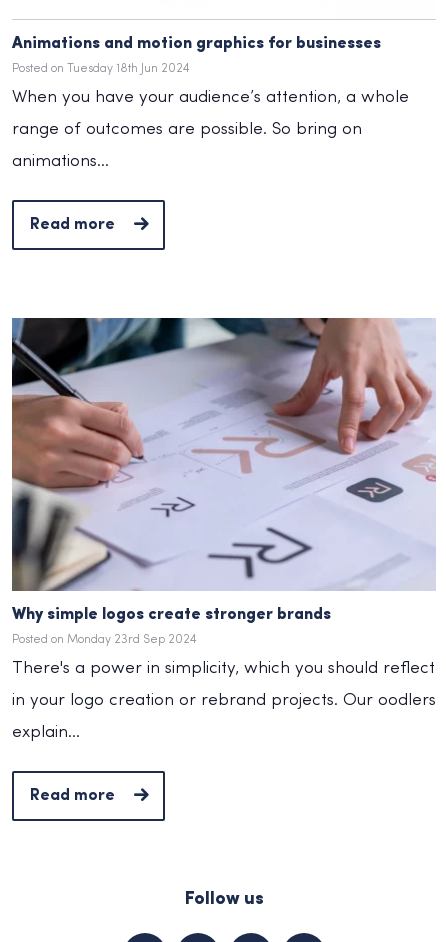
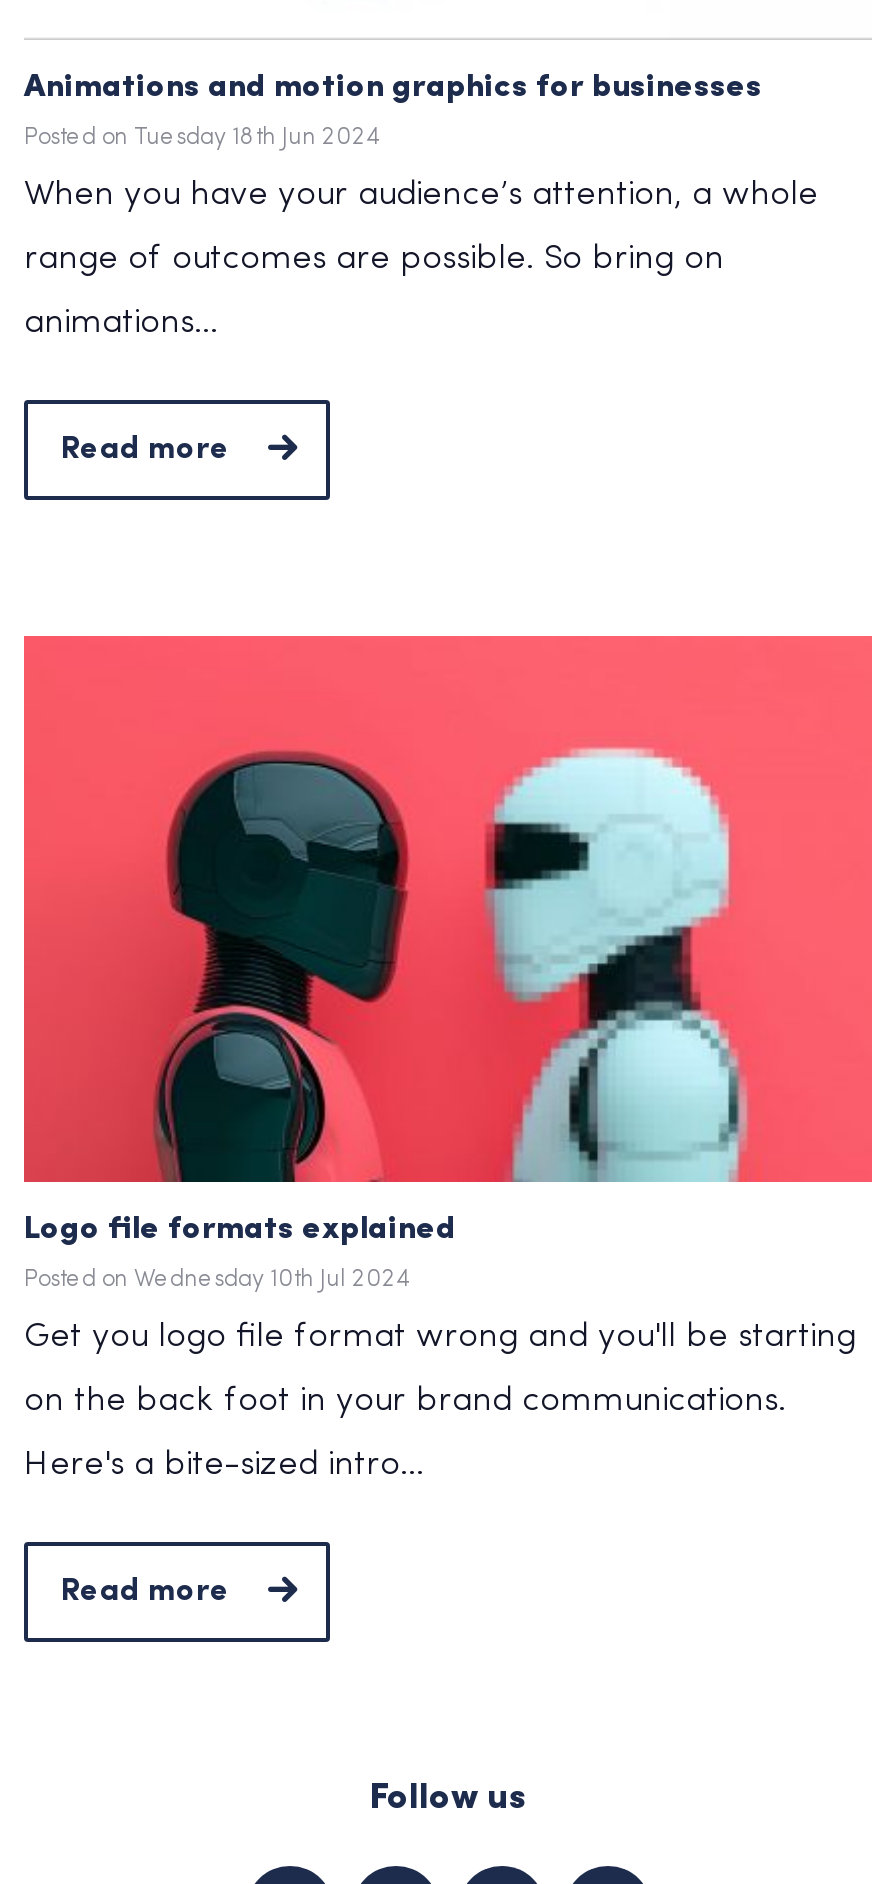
- [image]
- Why simple logos create stronger brands
+ [image]
+ Logo file formats explained

- Posted on Monday 23rd Sep 2024
+ Posted on Wednesday 10th Jul 2024

- There's a power in simplicity, which you should reflect
+ Get you logo file format wrong and you'll be starting

- in your logo creation or rebrand projects. Our oodlers
+ on the back foot in your brand communications.

- explain...
+ Here's a bite-sized intro...
